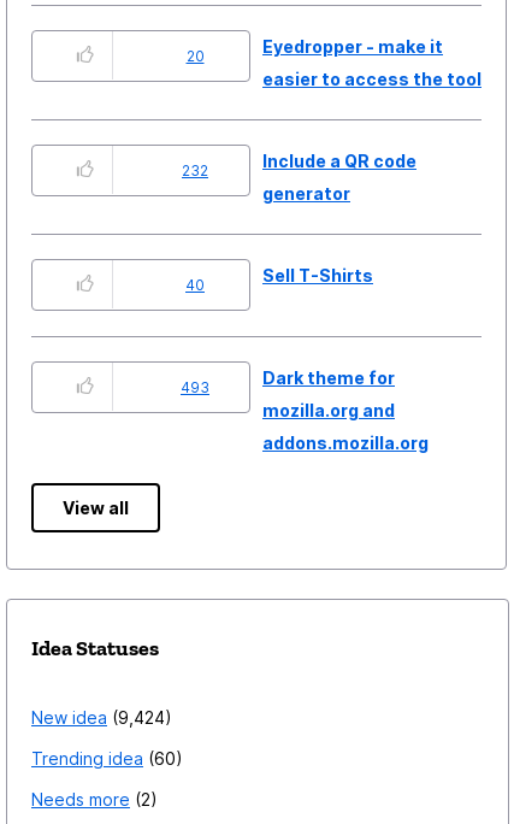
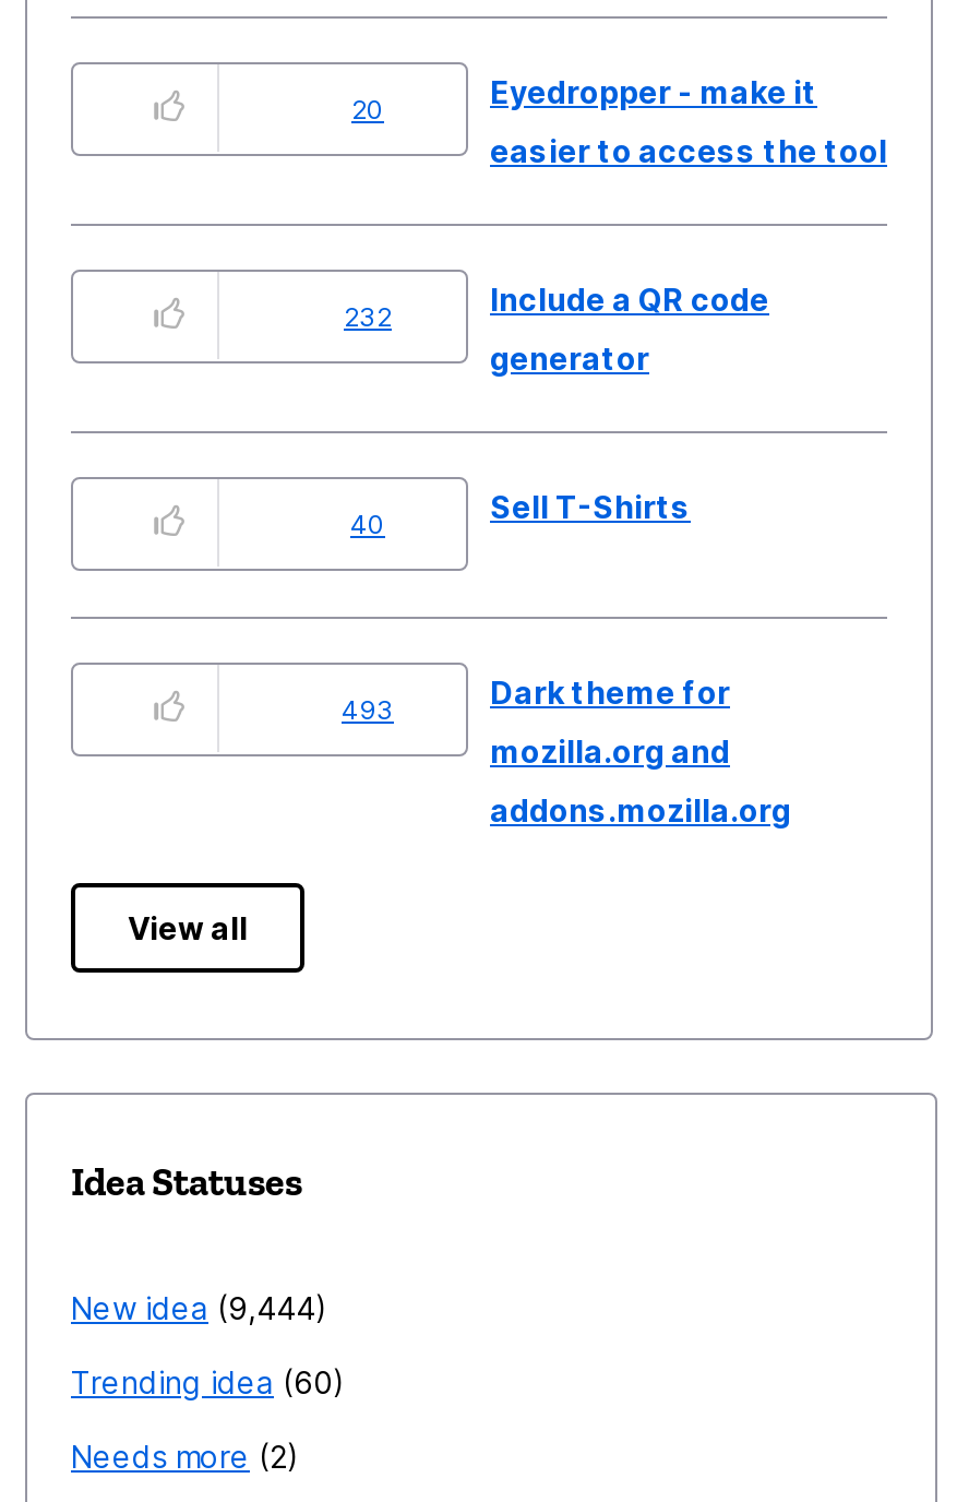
- New idea 9,424
+ New idea 9,444
